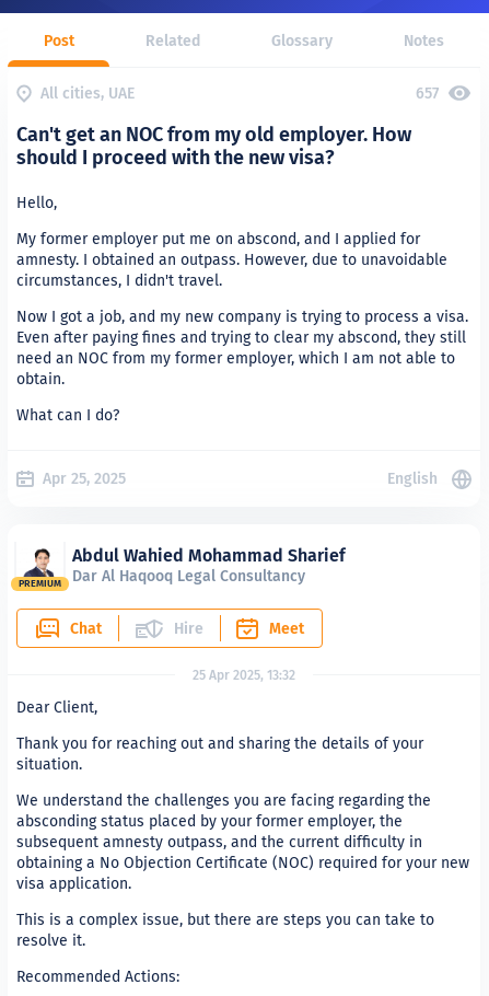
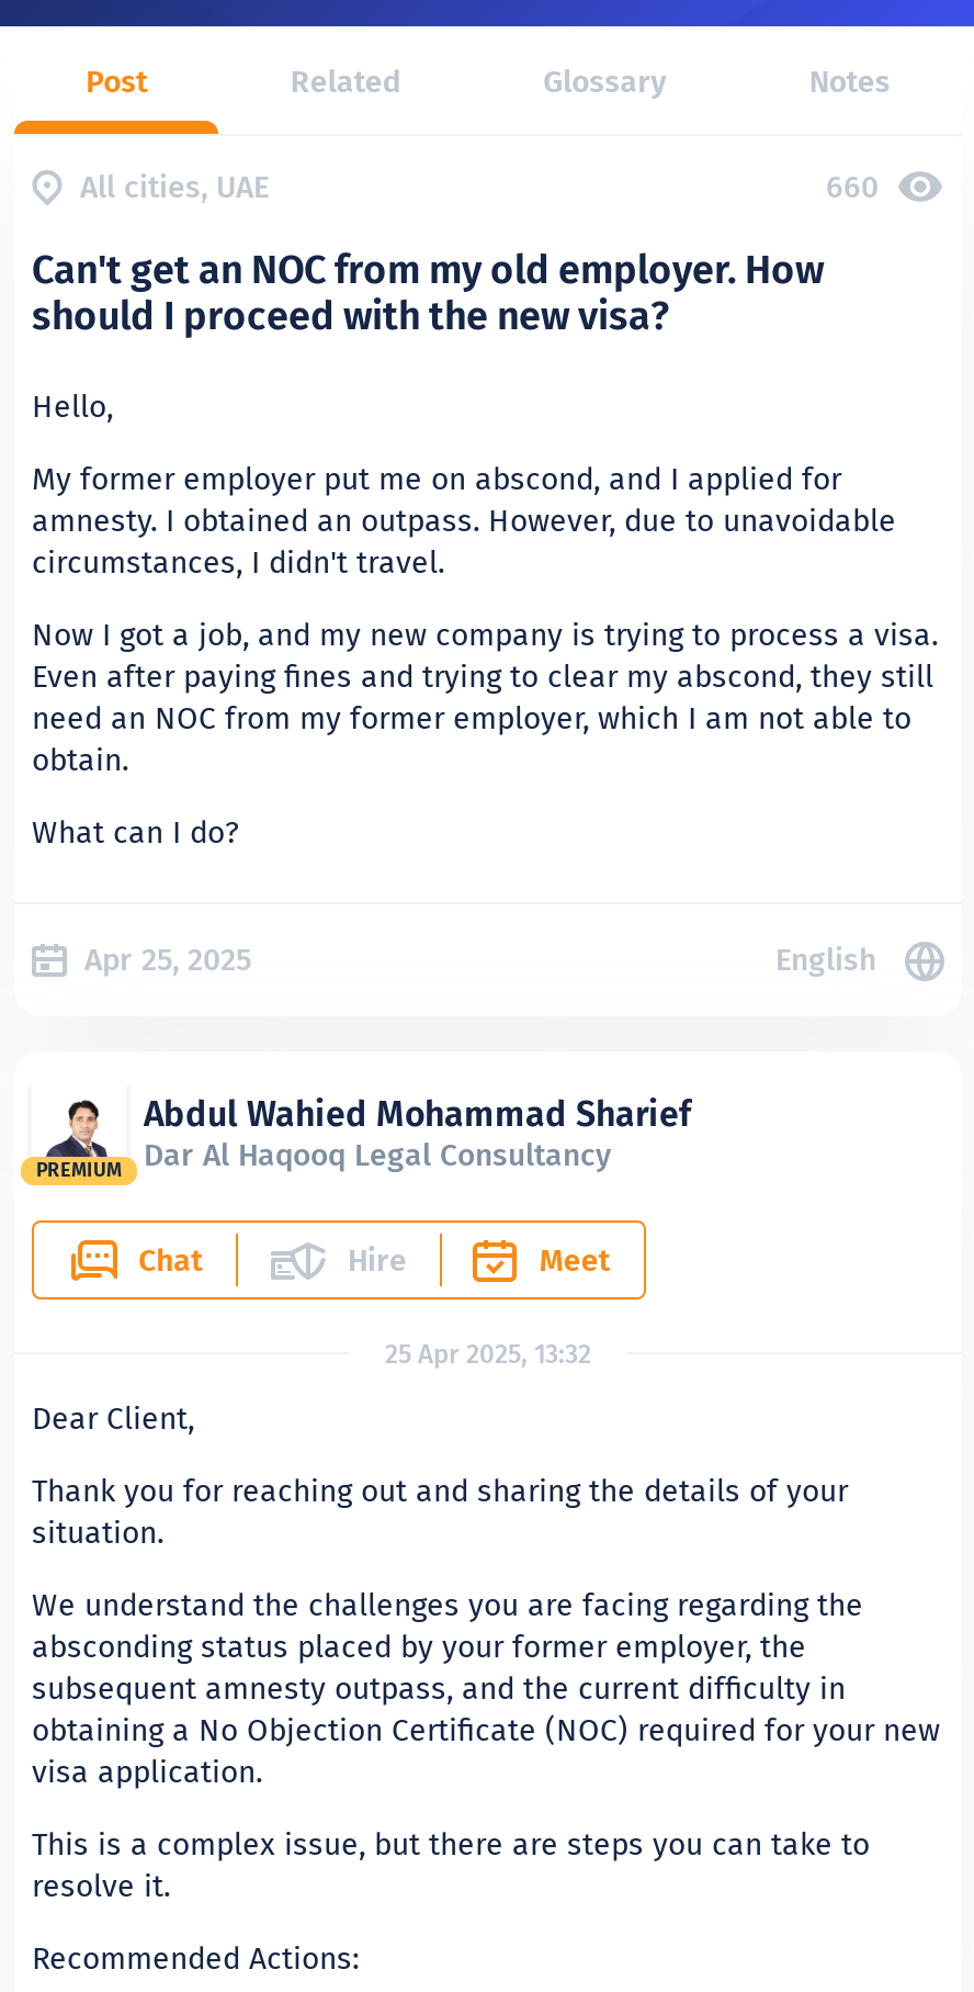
- 657
+ 660
